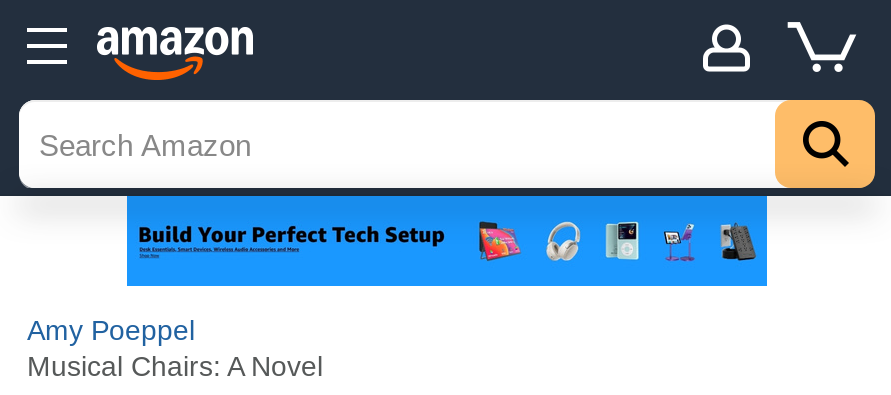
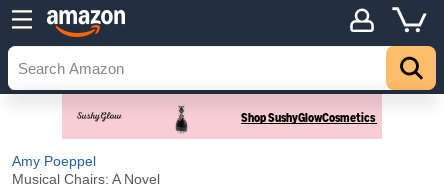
- [image]
+ [image]
